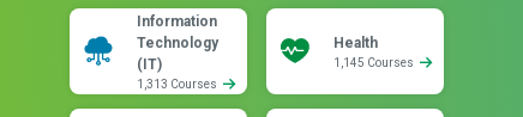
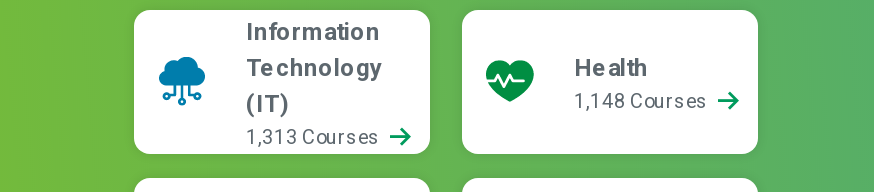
- 1,145 Courses
+ 1,148 Courses
